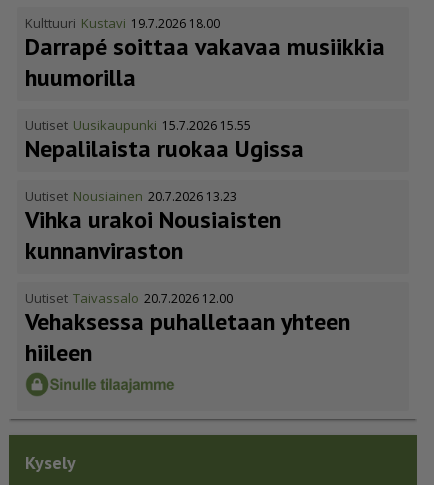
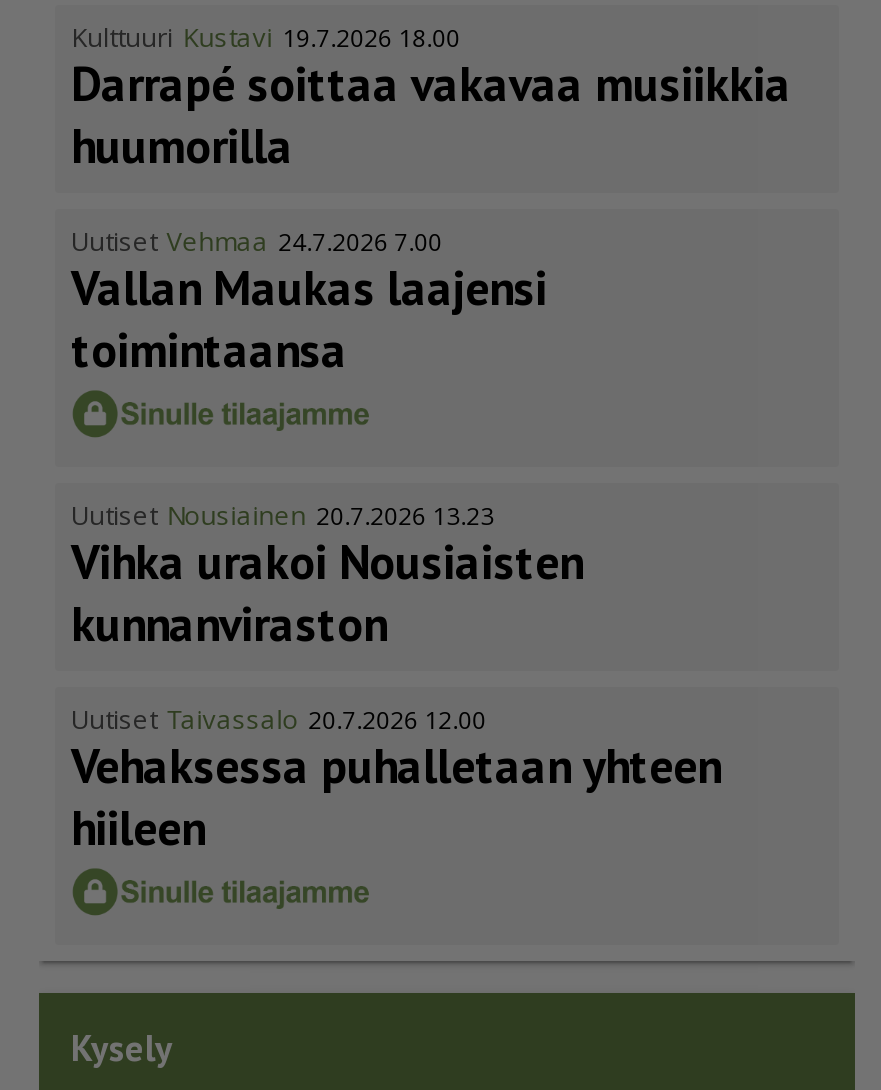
- Uutiset Uusikaupunki 15.7.2026 15.55
- Nepalilaista ruokaa Ugissa
+ Uutiset Vehmaa 24.7.2026 7.00
+ Vallan Maukas laajensi
+ toimintaansa
